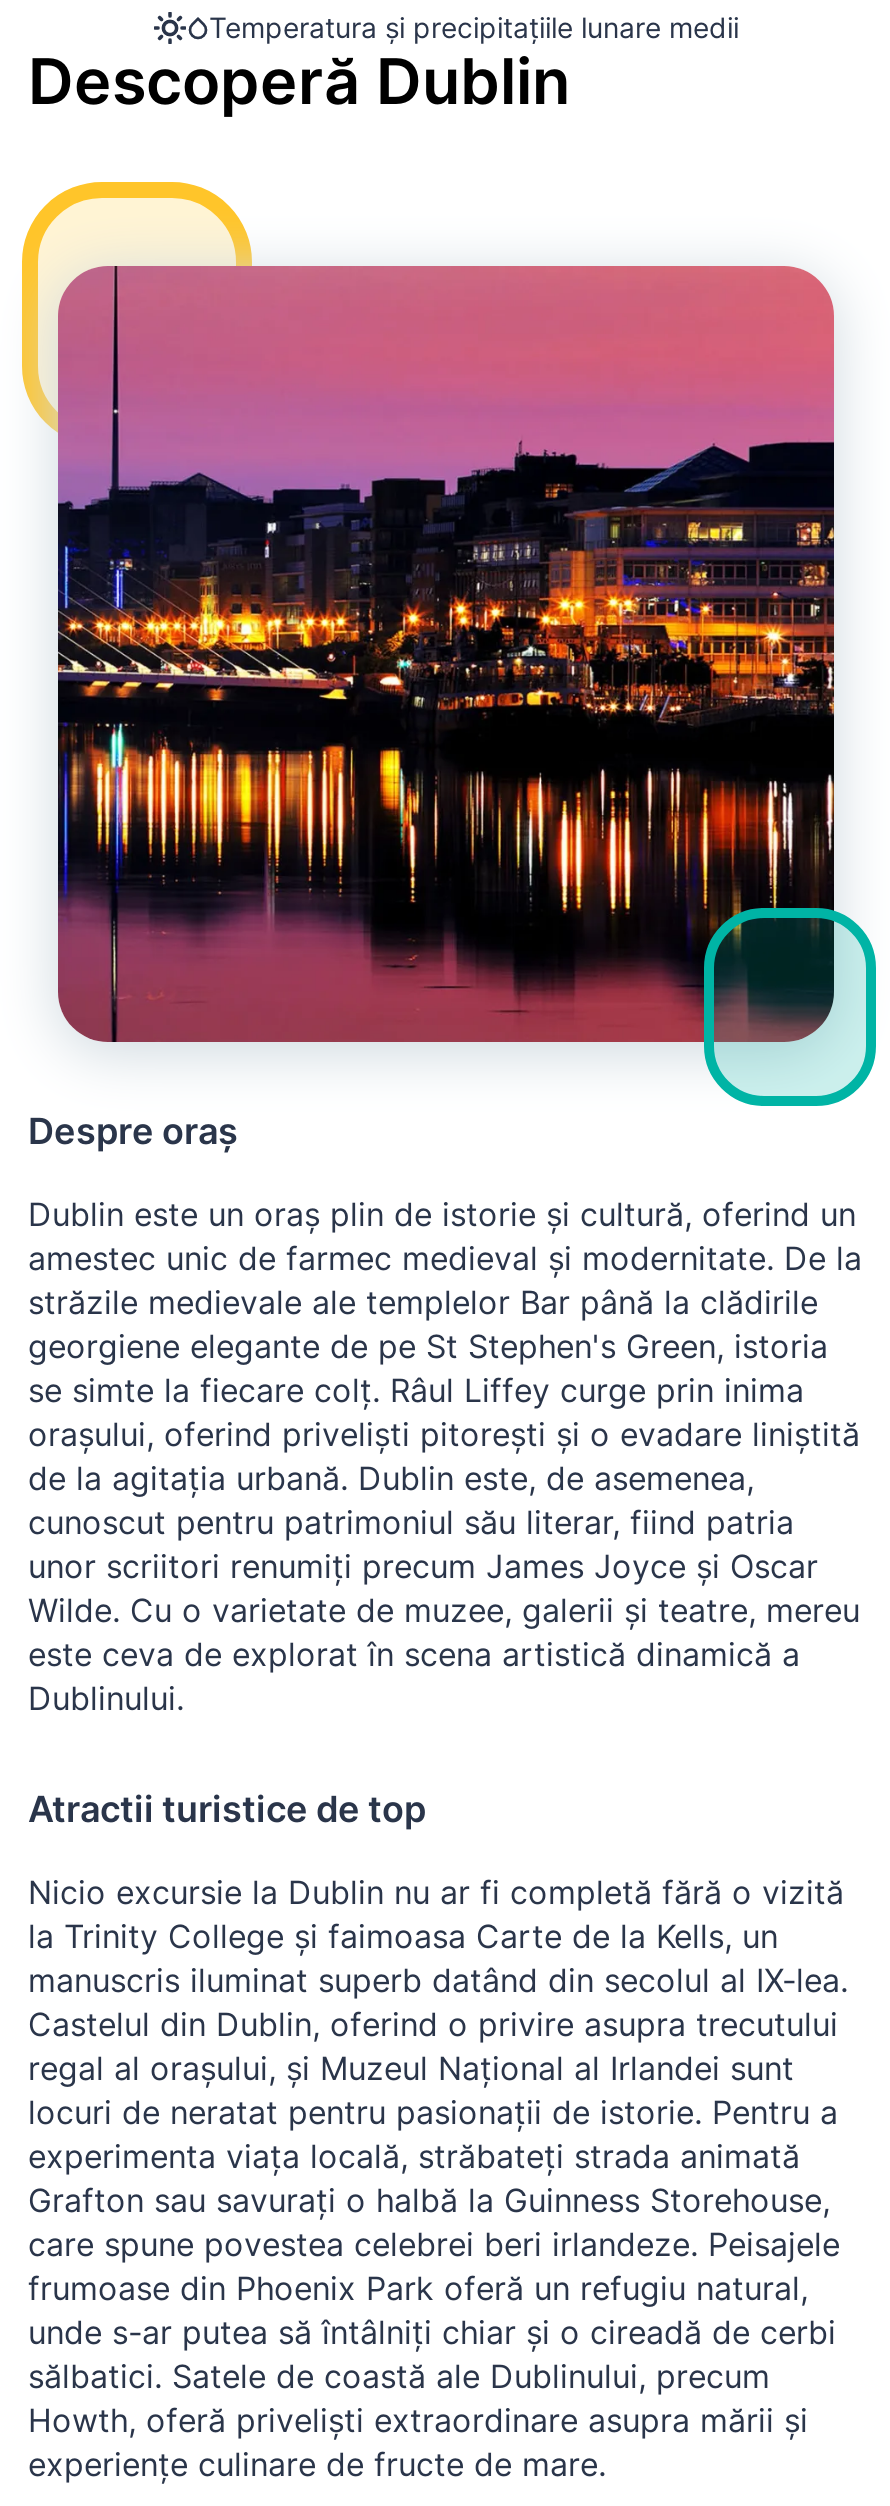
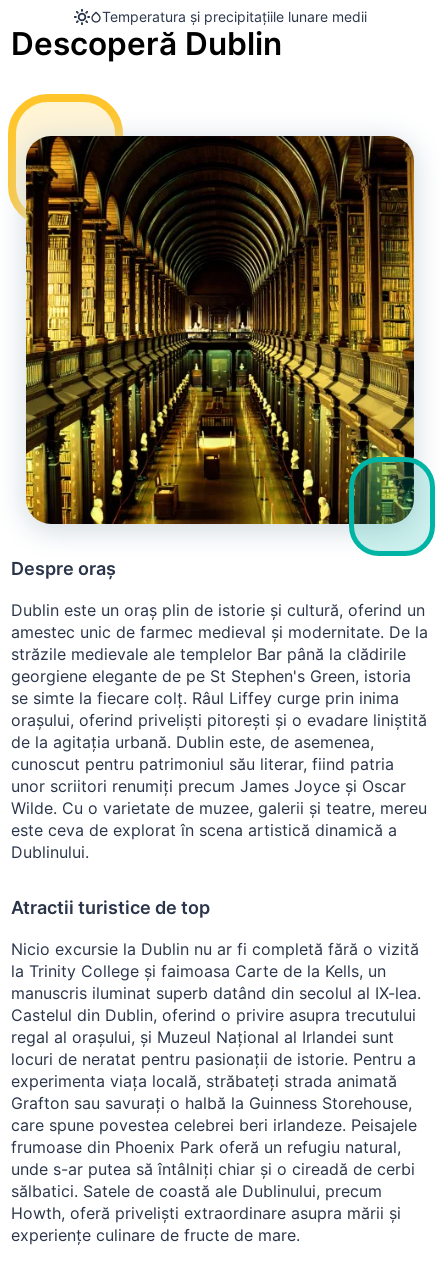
- [image]
+ [image]
